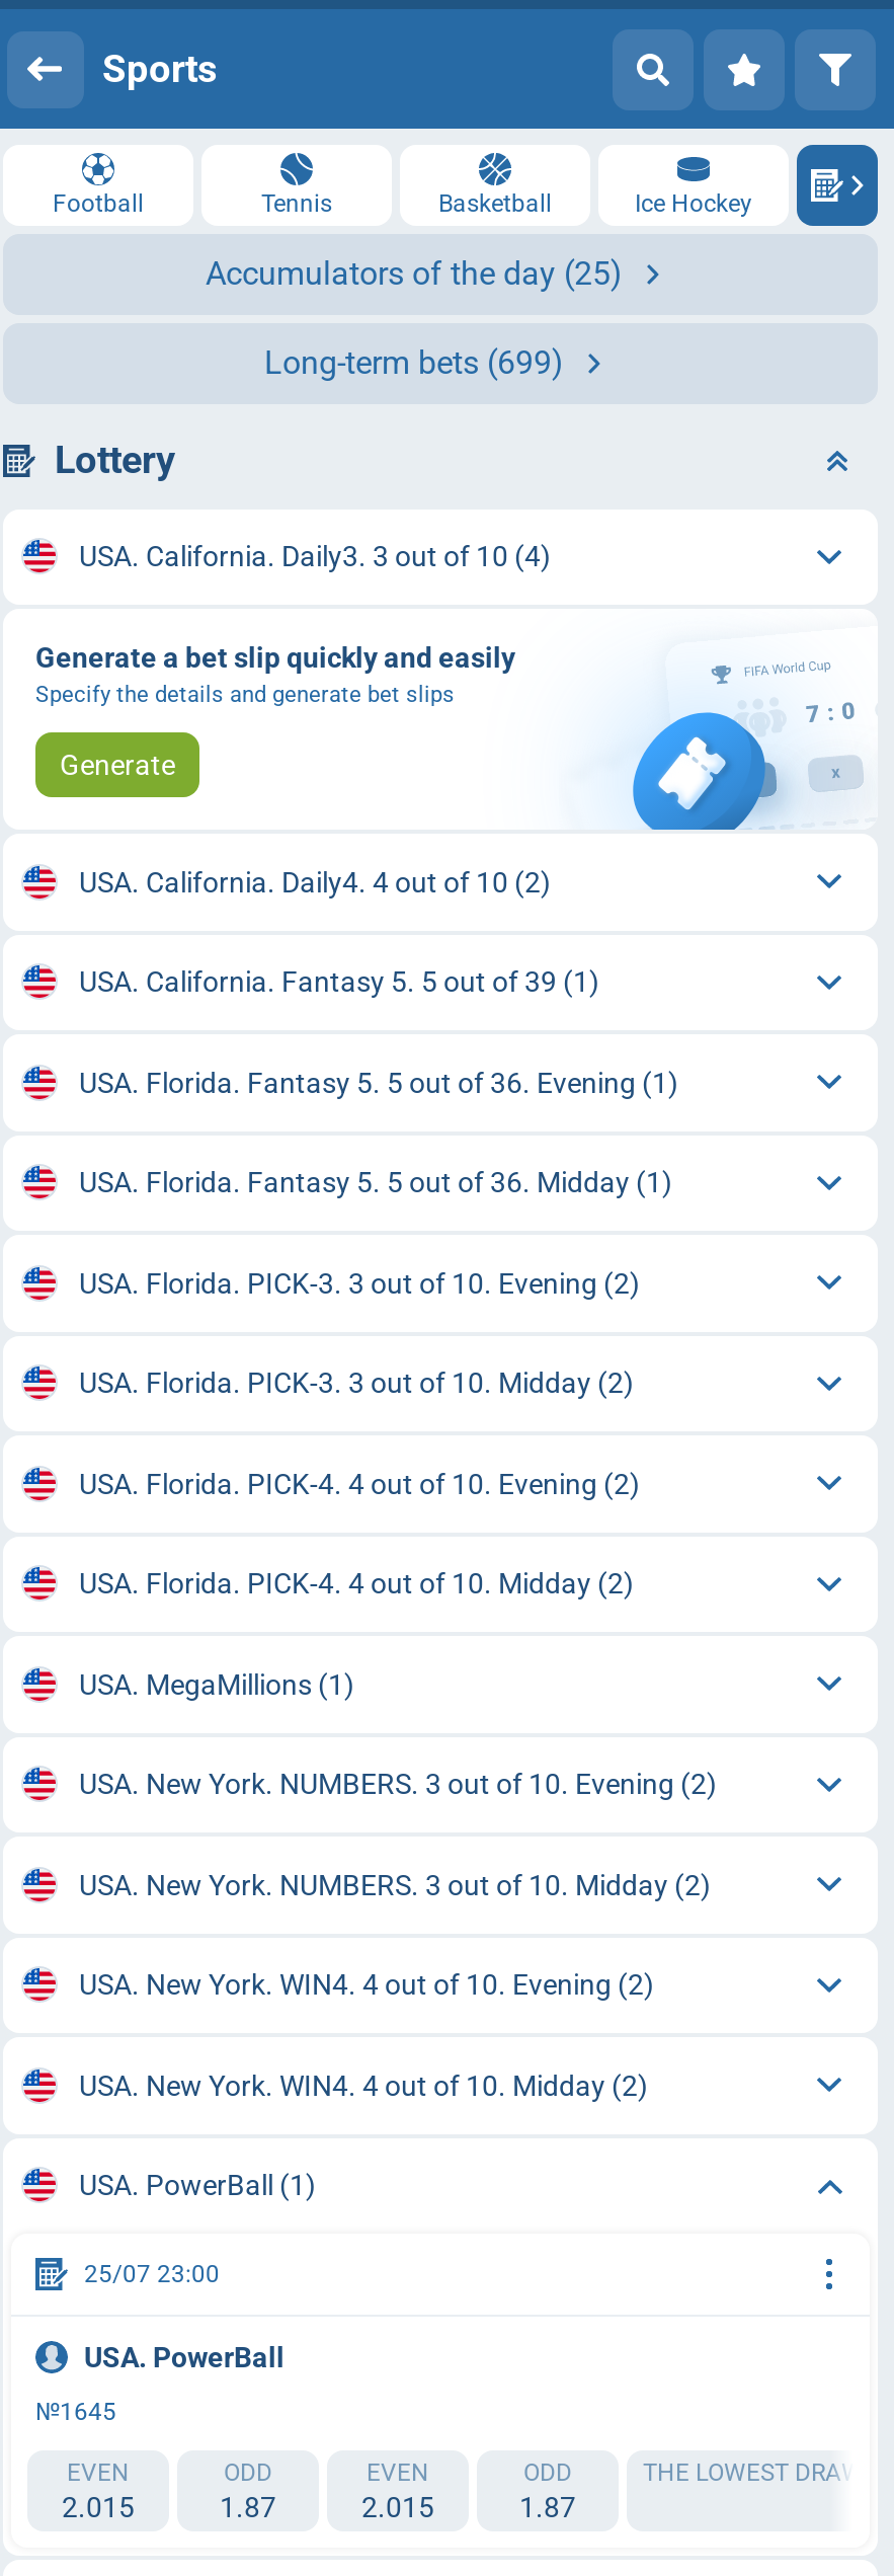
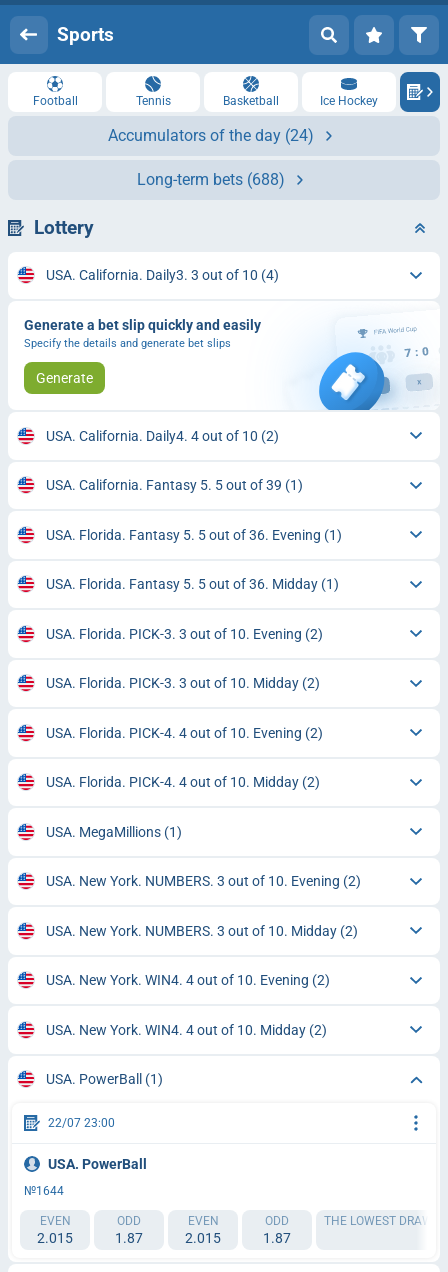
- Accumulators of the day (25)
+ Accumulators of the day (24)

- Long-term bets (699)
+ Long-term bets (688)

- 25/07 23:00
+ 22/07 23:00

- №1645
+ №1644
